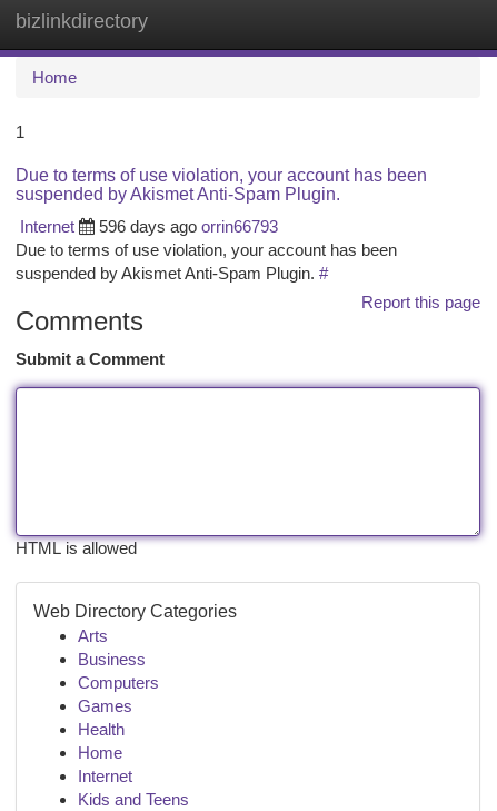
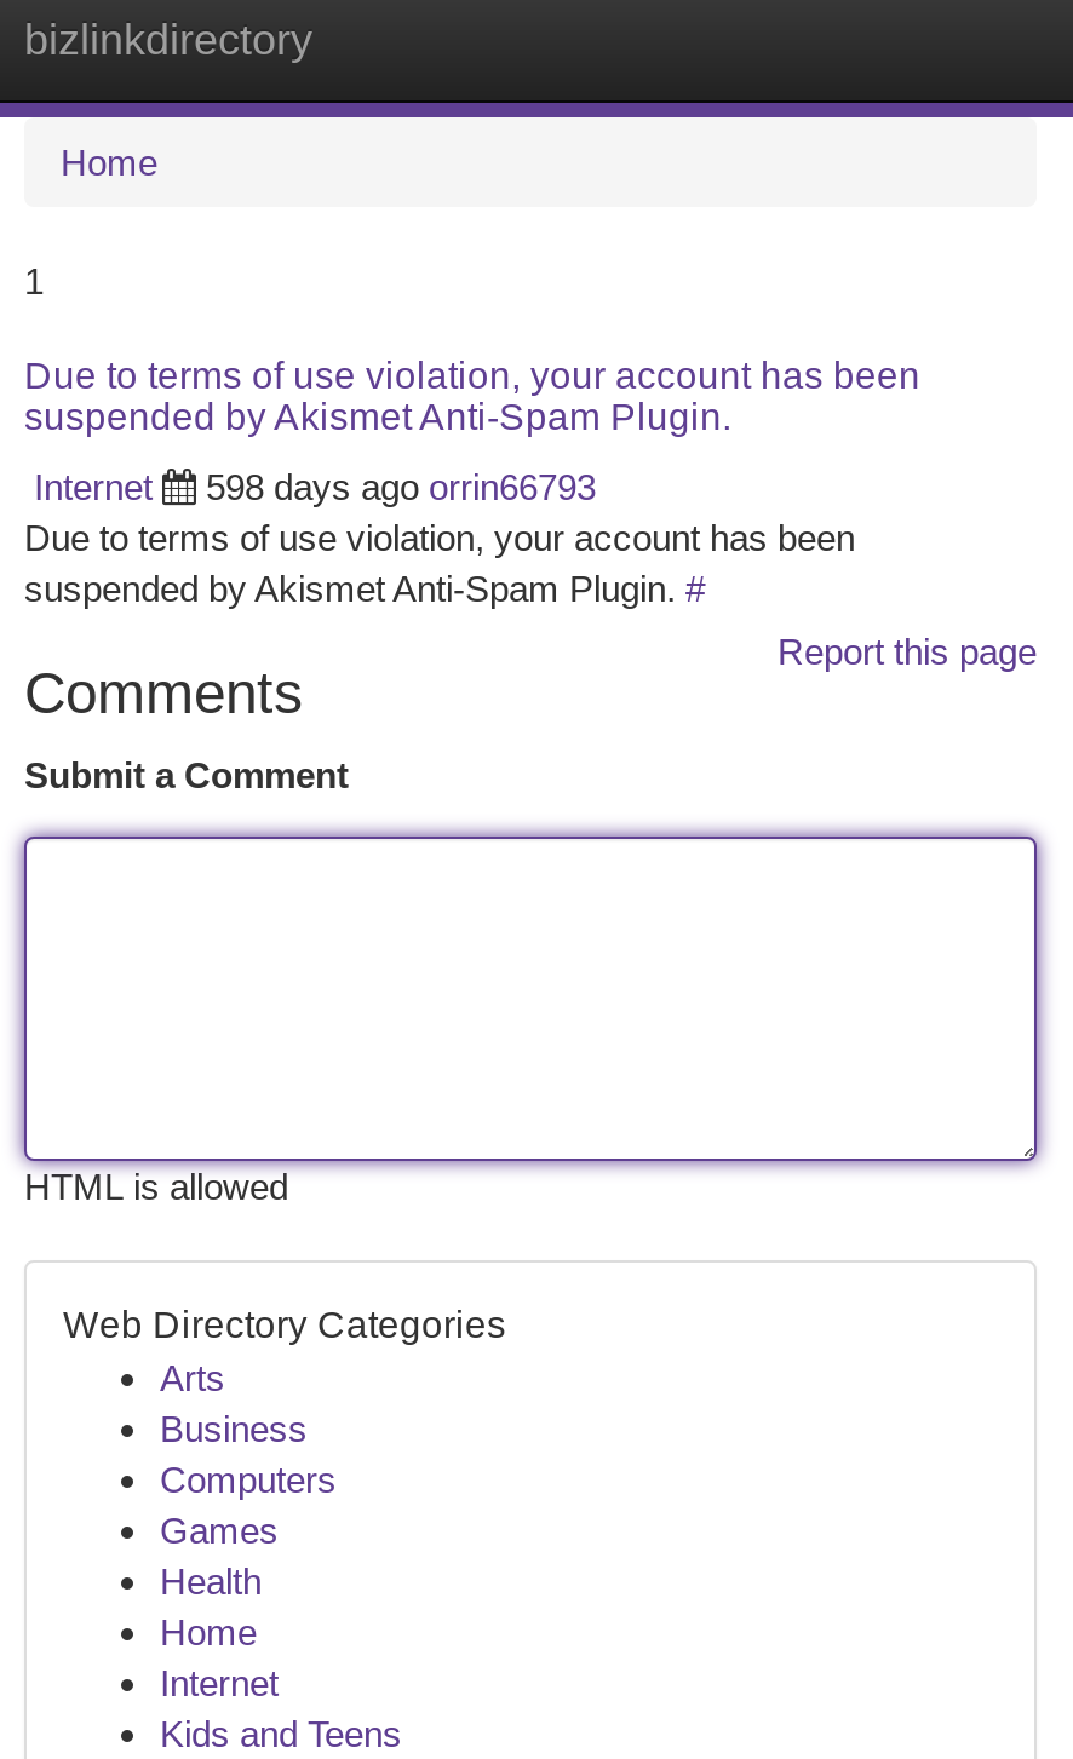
- 596 days ago orrin66793
+ 598 days ago orrin66793
